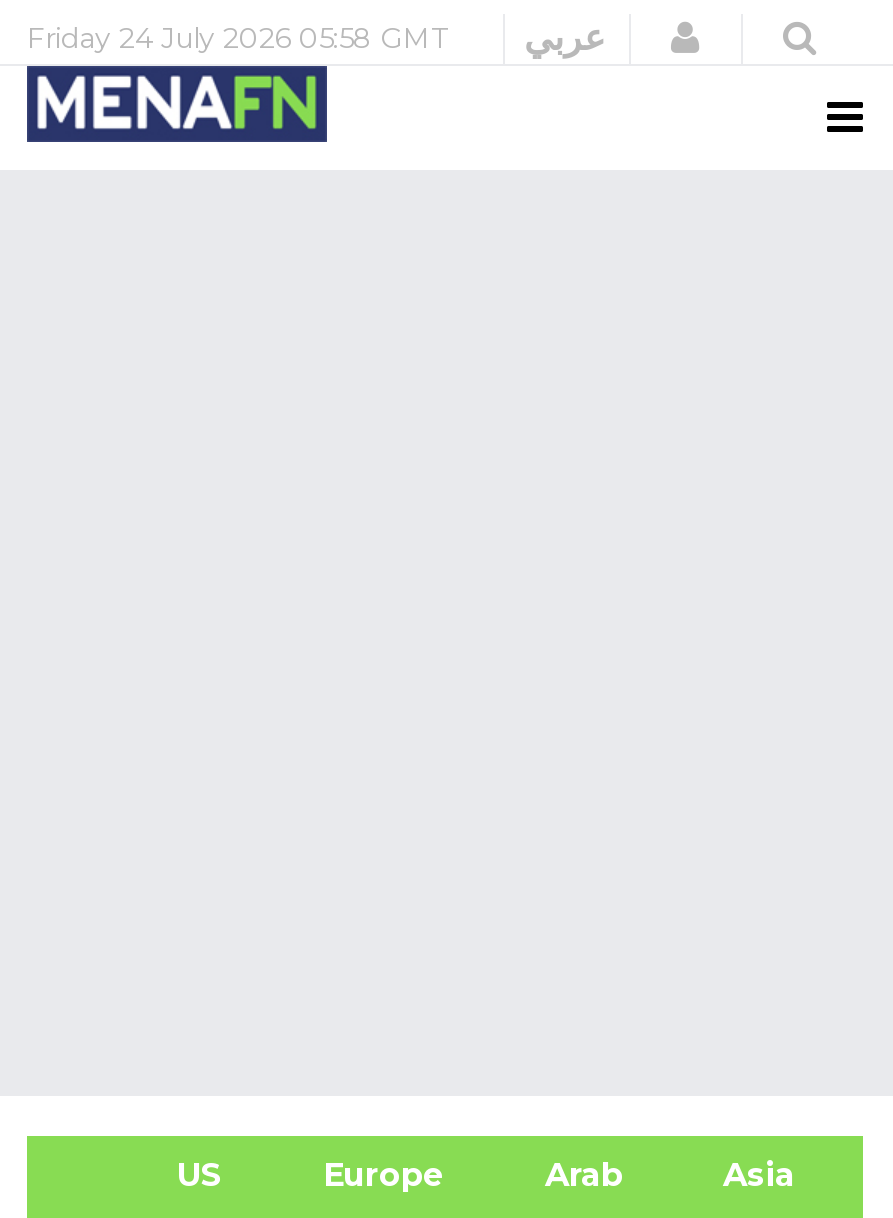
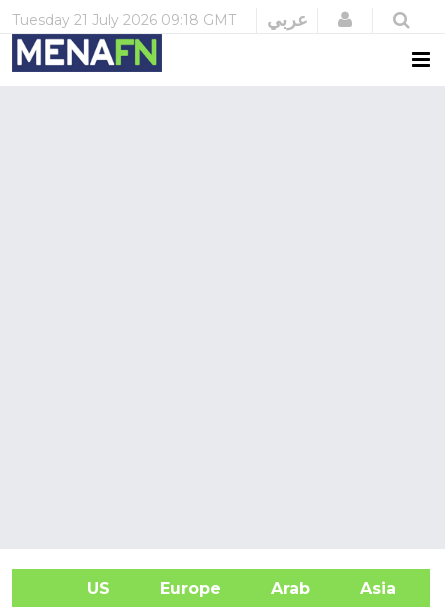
- Friday 24 July 2026 05:58 GMT
+ Tuesday 21 July 2026 09:18 GMT
